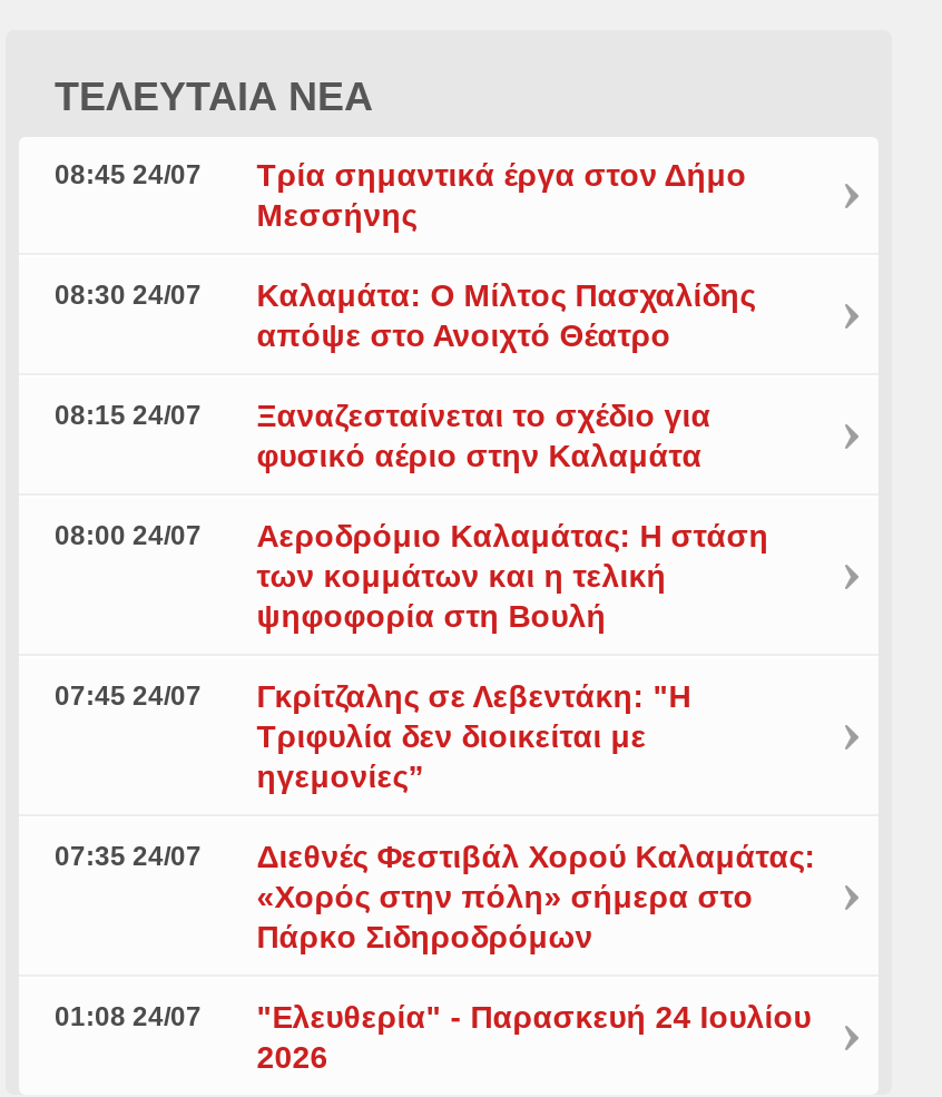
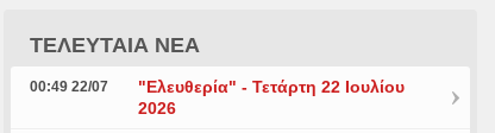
- 08:45 24/07
- Τρία σημαντικά έργα στον Δήμο
- Μεσσήνης
- 08:30 24/07
- Καλαμάτα: O Μίλτος Πασχαλίδης
- απόψε στο Ανοιχτό Θέατρο
- 08:15 24/07
- Ξαναζεσταίνεται το σχέδιο για
- φυσικό αέριο στην Καλαμάτα
- 08:00 24/07
- Αεροδρόμιο Καλαμάτας: Η στάση
- των κομμάτων και η τελική
- ψηφοφορία στη Βουλή
- 07:45 24/07
- Γκρίτζαλης σε Λεβεντάκη: "Η
- Τριφυλία δεν διοικείται με
- ηγεμονίες”
- 07:35 24/07
- Διεθνές Φεστιβάλ Χορού Καλαμάτας:
- «Χορός στην πόλη» σήμερα στο
- Πάρκο Σιδηροδρόμων
- 01:08 24/07
- "Ελευθερία" - Παρασκευή 24 Ιουλίου
+ 00:49 22/07
+ "Ελευθερία" - Τετάρτη 22 Ιουλίου
